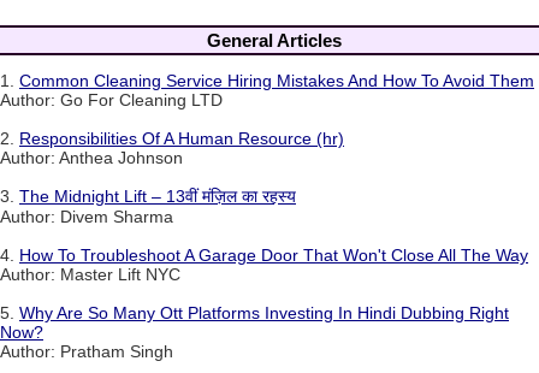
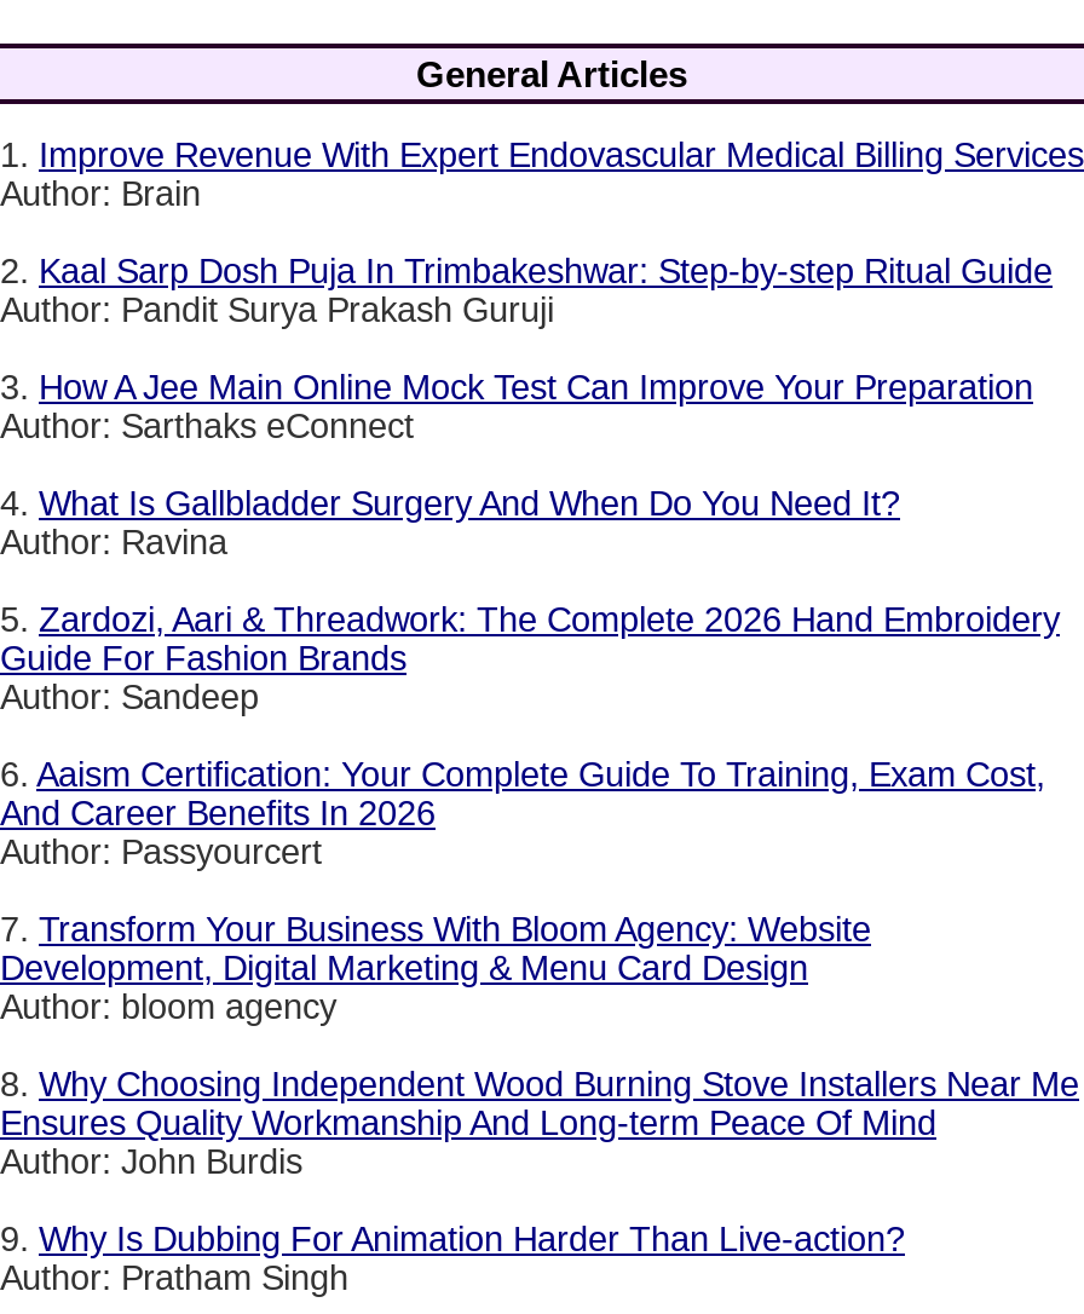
- 1. Common Cleaning Service Hiring Mistakes And How To Avoid Them
- Author: Go For Cleaning LTD
- 2. Responsibilities Of A Human Resource (hr)
- Author: Anthea Johnson
- 3. The Midnight Lift – 13वीं मंज़िल का रहस्य
- Author: Divem Sharma
- 4. How To Troubleshoot A Garage Door That Won't Close All The Way
- Author: Master Lift NYC
- 5. Why Are So Many Ott Platforms Investing In Hindi Dubbing Right
- Now?
+ 1. Improve Revenue With Expert Endovascular Medical Billing Services
+ Author: Brain
+ 2. Kaal Sarp Dosh Puja In Trimbakeshwar: Step-by-step Ritual Guide
+ Author: Pandit Surya Prakash Guruji
+ 3. How A Jee Main Online Mock Test Can Improve Your Preparation
+ Author: Sarthaks eConnect
+ 4. What Is Gallbladder Surgery And When Do You Need It?
+ Author: Ravina
+ 5. Zardozi, Aari & Threadwork: The Complete 2026 Hand Embroidery
+ Guide For Fashion Brands
+ Author: Sandeep
+ 6. Aaism Certification: Your Complete Guide To Training, Exam Cost,
+ And Career Benefits In 2026
+ Author: Passyourcert
+ 7. Transform Your Business With Bloom Agency: Website
+ Development, Digital Marketing & Menu Card Design
+ Author: bloom agency
+ 8. Why Choosing Independent Wood Burning Stove Installers Near Me
+ Ensures Quality Workmanship And Long-term Peace Of Mind
+ Author: John Burdis
+ 9. Why Is Dubbing For Animation Harder Than Live-action?
